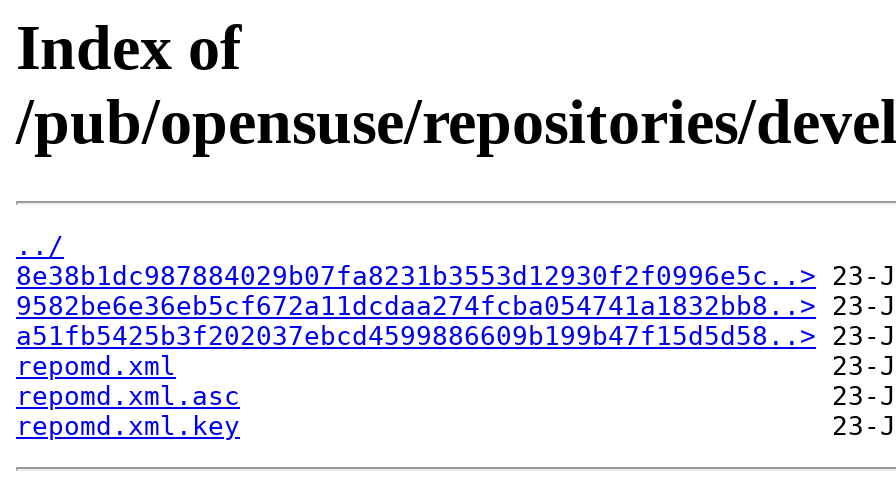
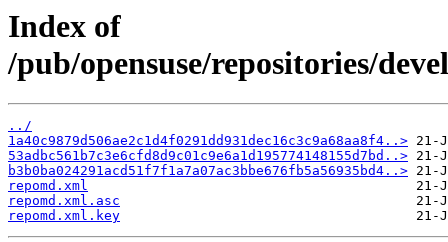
- 8e38b1dc987884029b07fa8231b3553d12930f2f0996e5c..>
- 9582be6e36eb5cf672a11dcdaa274fcba054741a1832bb8..>
- a51fb5425b3f202037ebcd4599886609b199b47f15d5d58..>
+ 1a40c9879d506ae2c1d4f0291dd931dec16c3c9a68aa8f4..>
+ 53adbc561b7c3e6cfd8d9c01c9e6a1d195774148155d7bd..>
+ b3b0ba024291acd51f7f1a7a07ac3bbe676fb5a56935bd4..>
